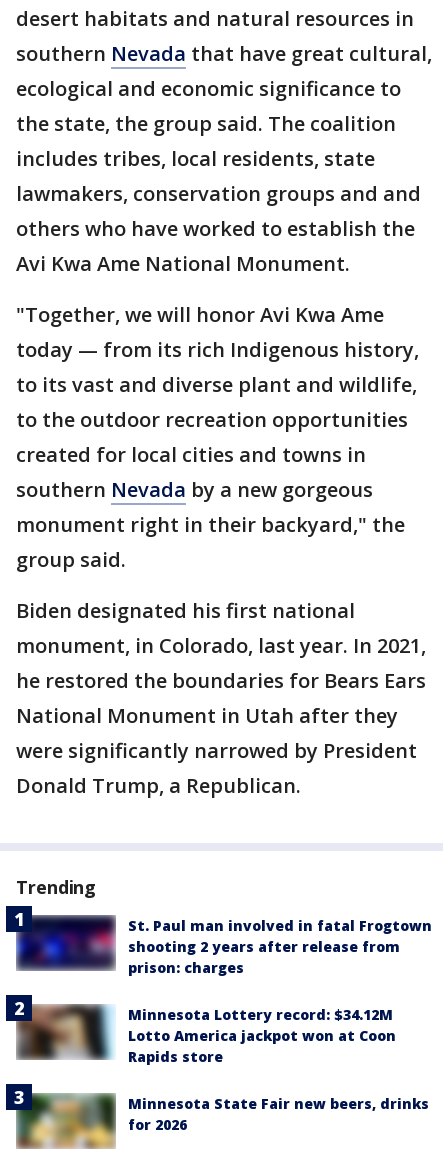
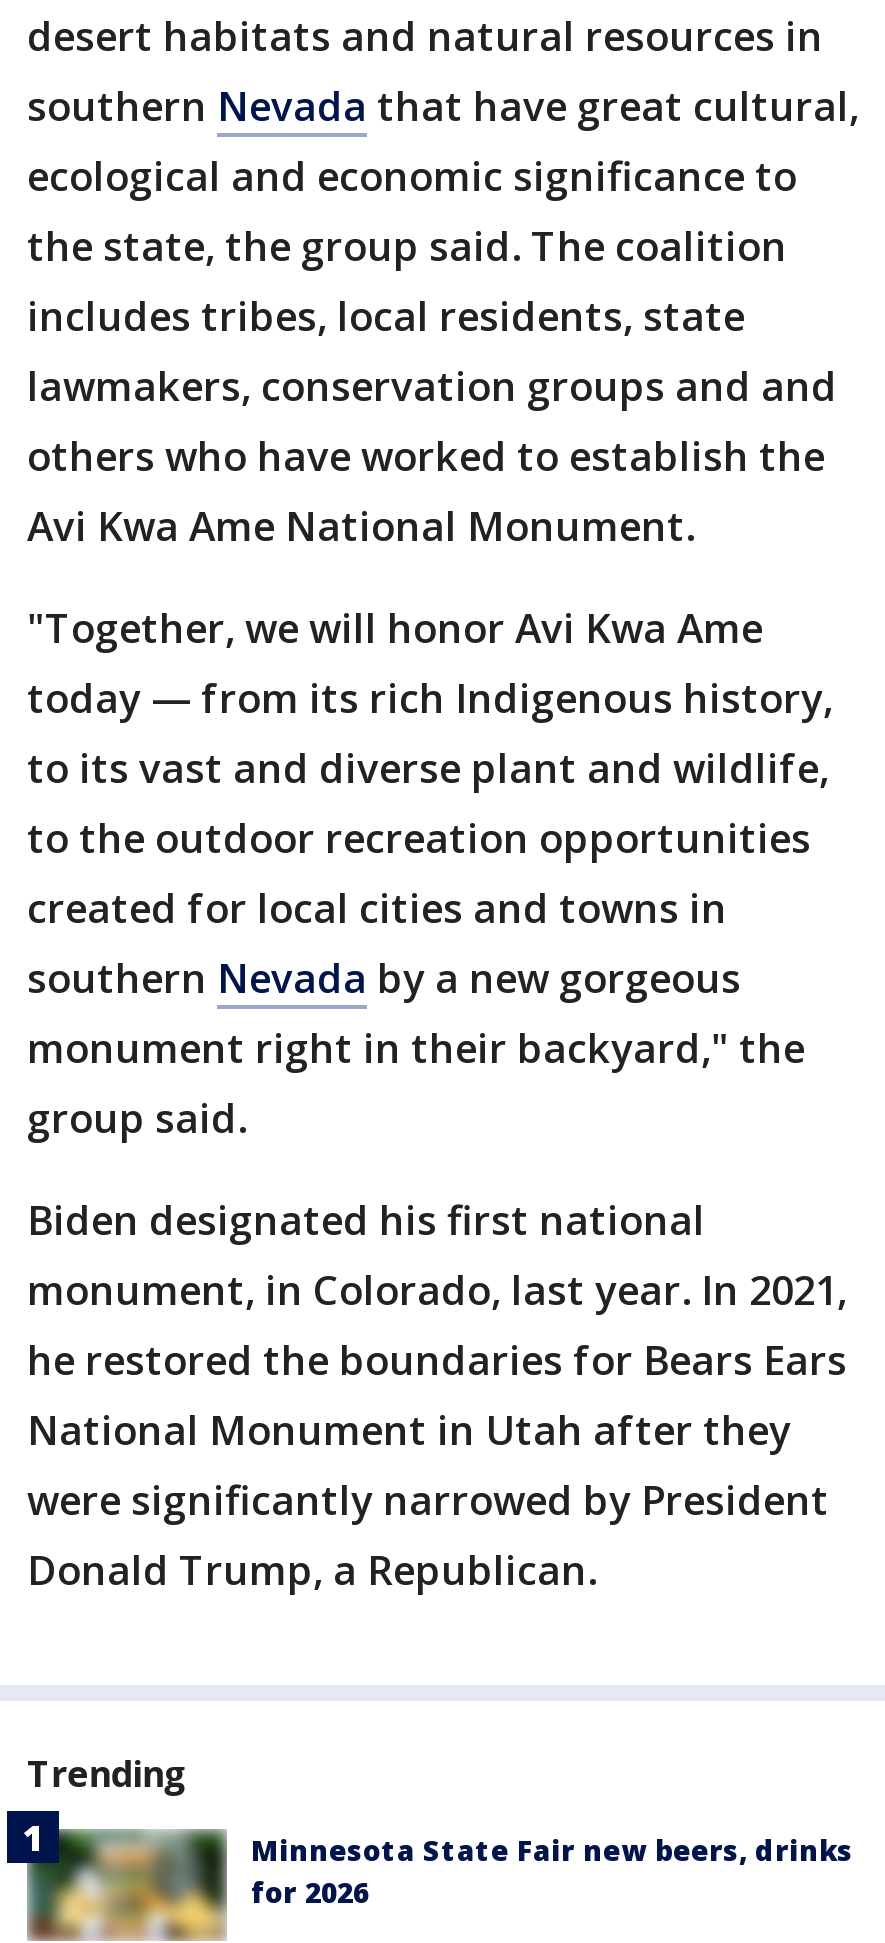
- [image]
- St. Paul man involved in fatal Frogtown
- shooting 2 years after release from
- prison: charges
- Minnesota Lottery record: $34.12M
- Lotto America jackpot won at Coon
- Rapids store

- [image]
